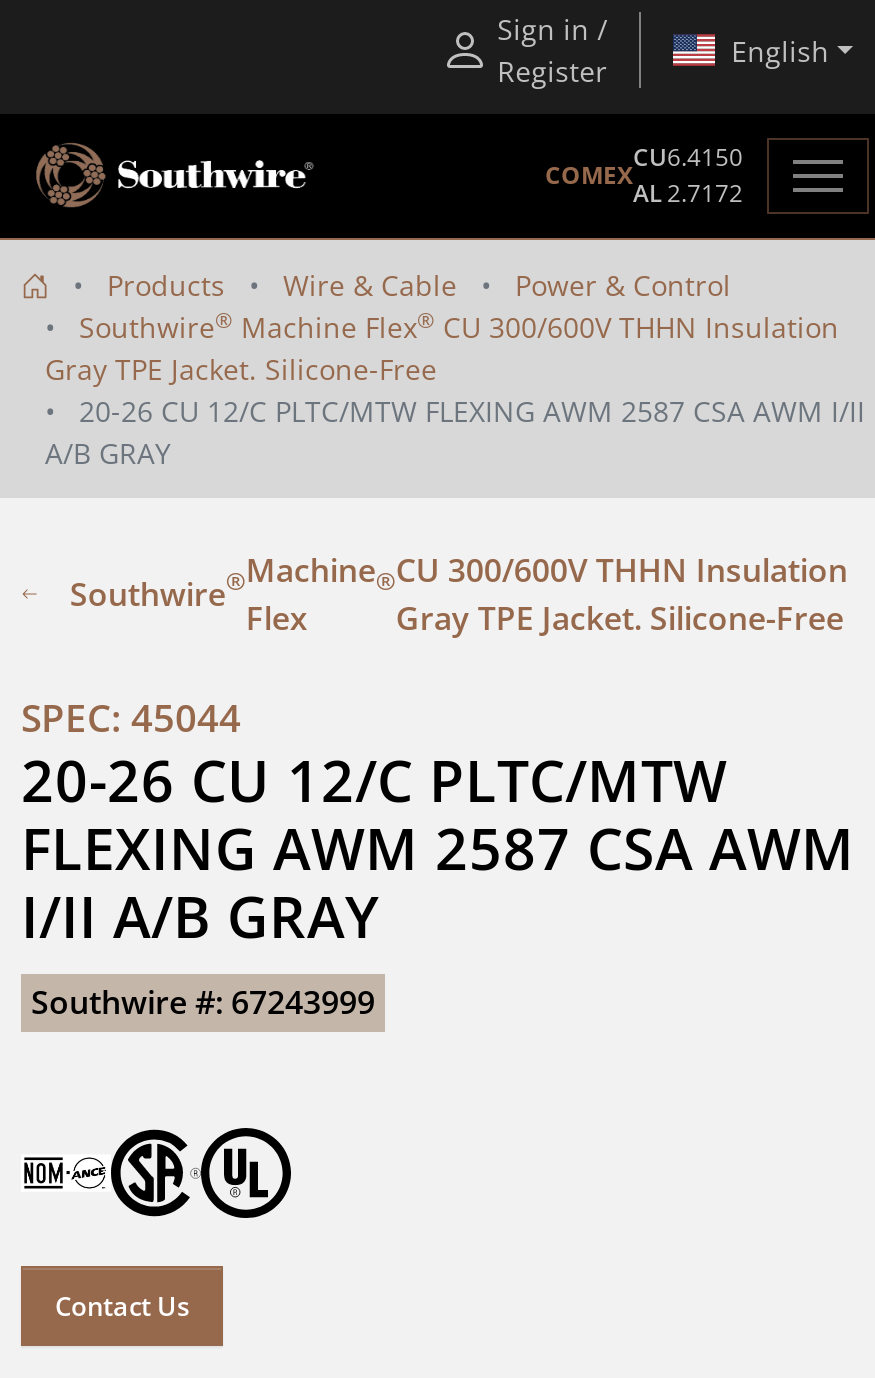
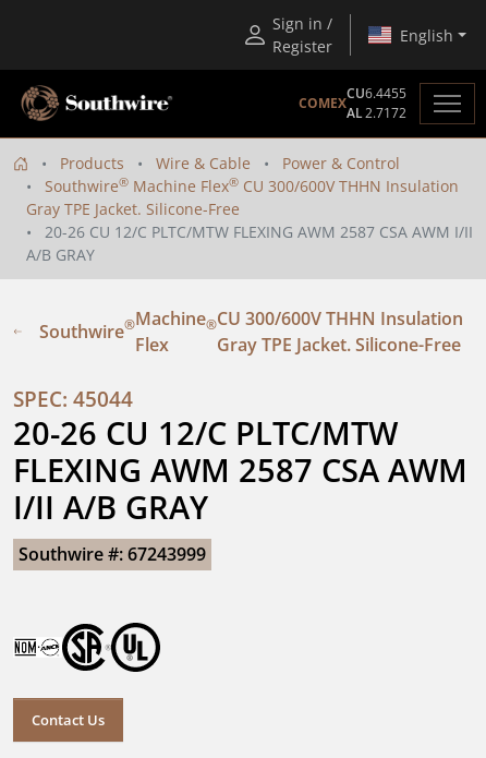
- CU6.4150
+ CU6.4455
